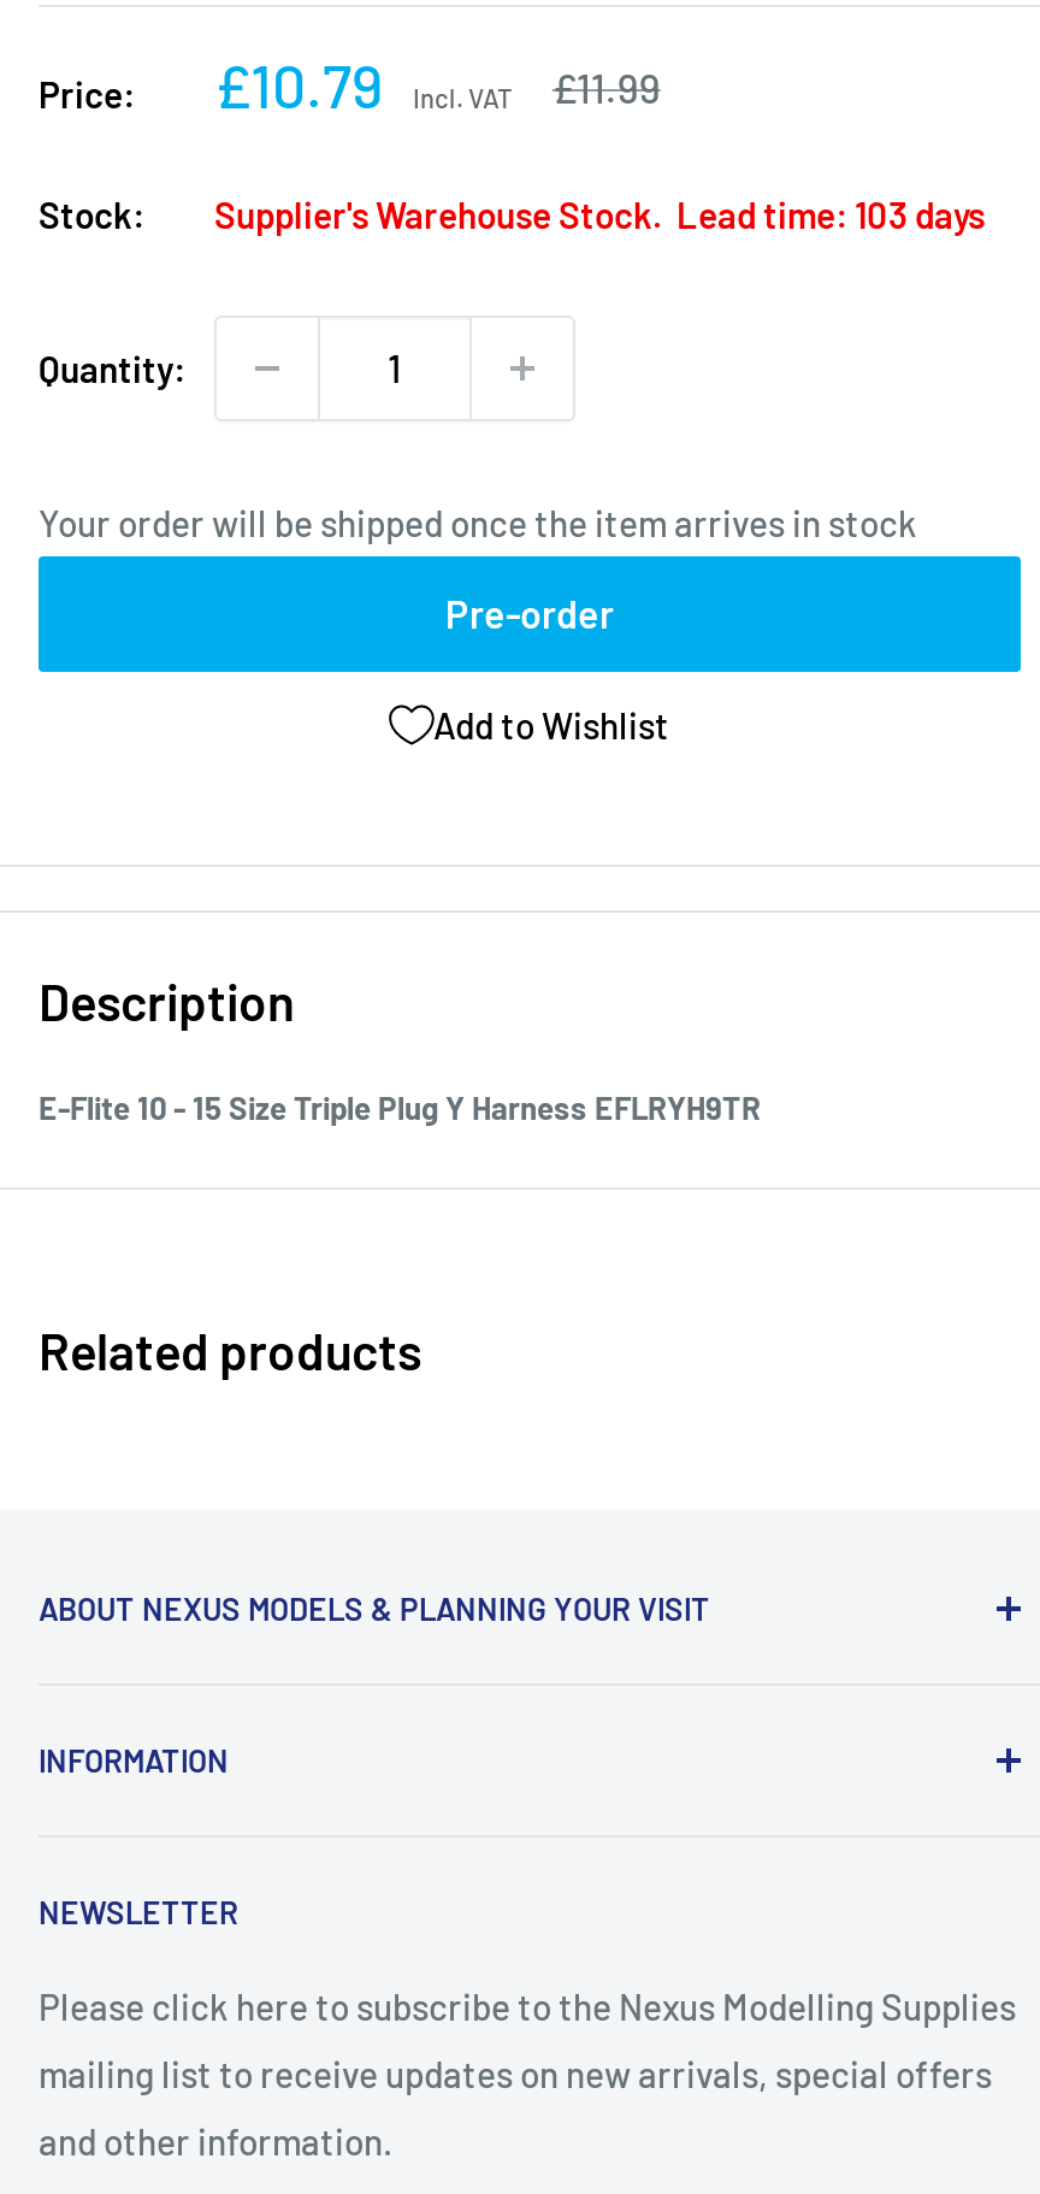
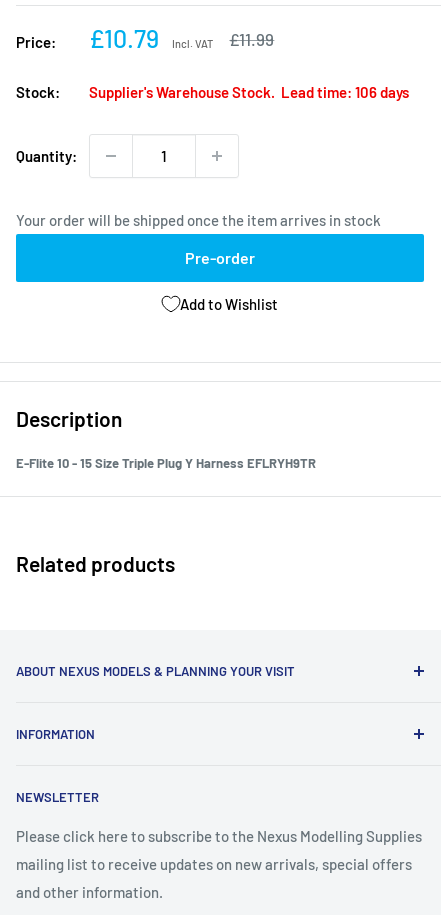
- Supplier's Warehouse Stock. Lead time: 103 days
+ Supplier's Warehouse Stock. Lead time: 106 days
